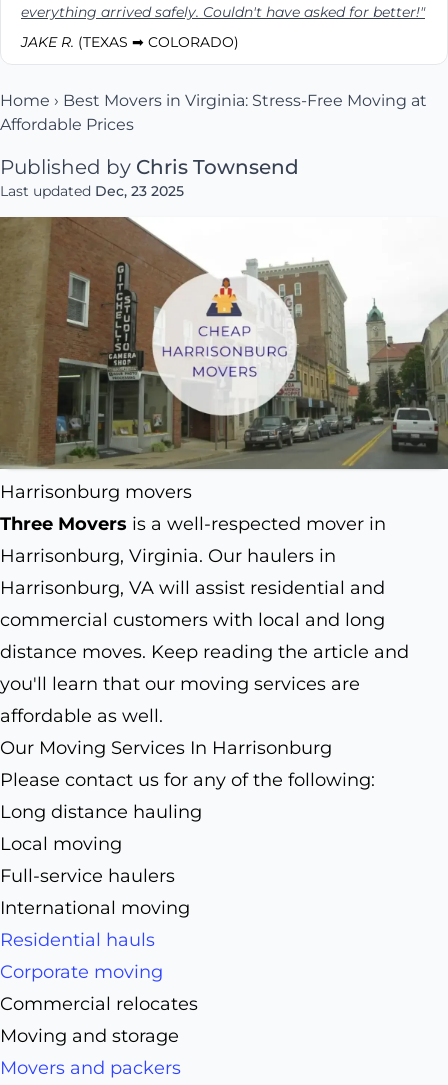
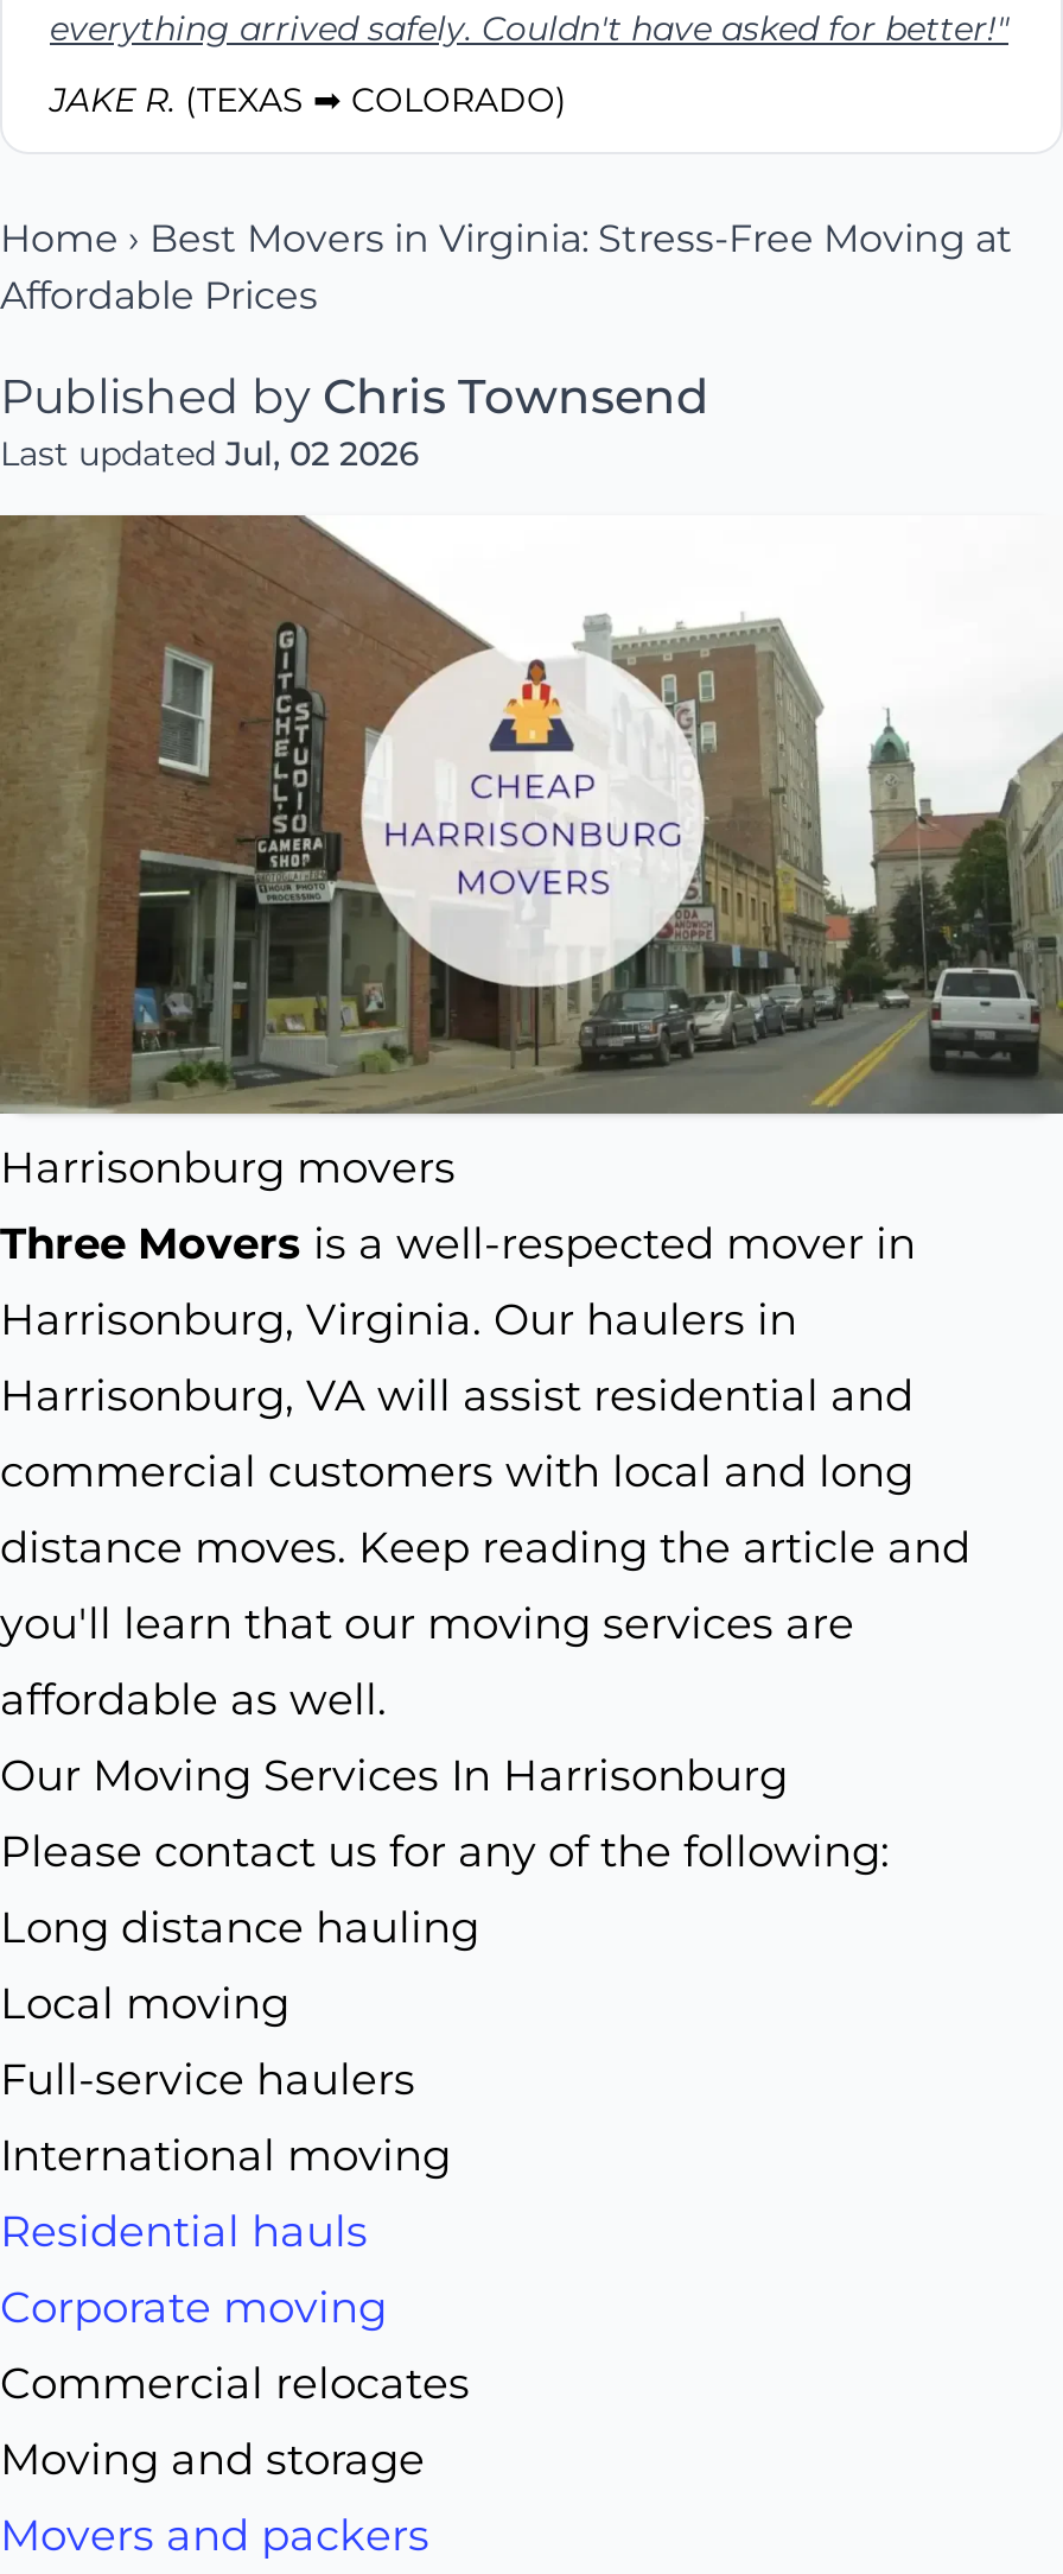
- Last updated Dec, 23 2025
+ Last updated Jul, 02 2026
